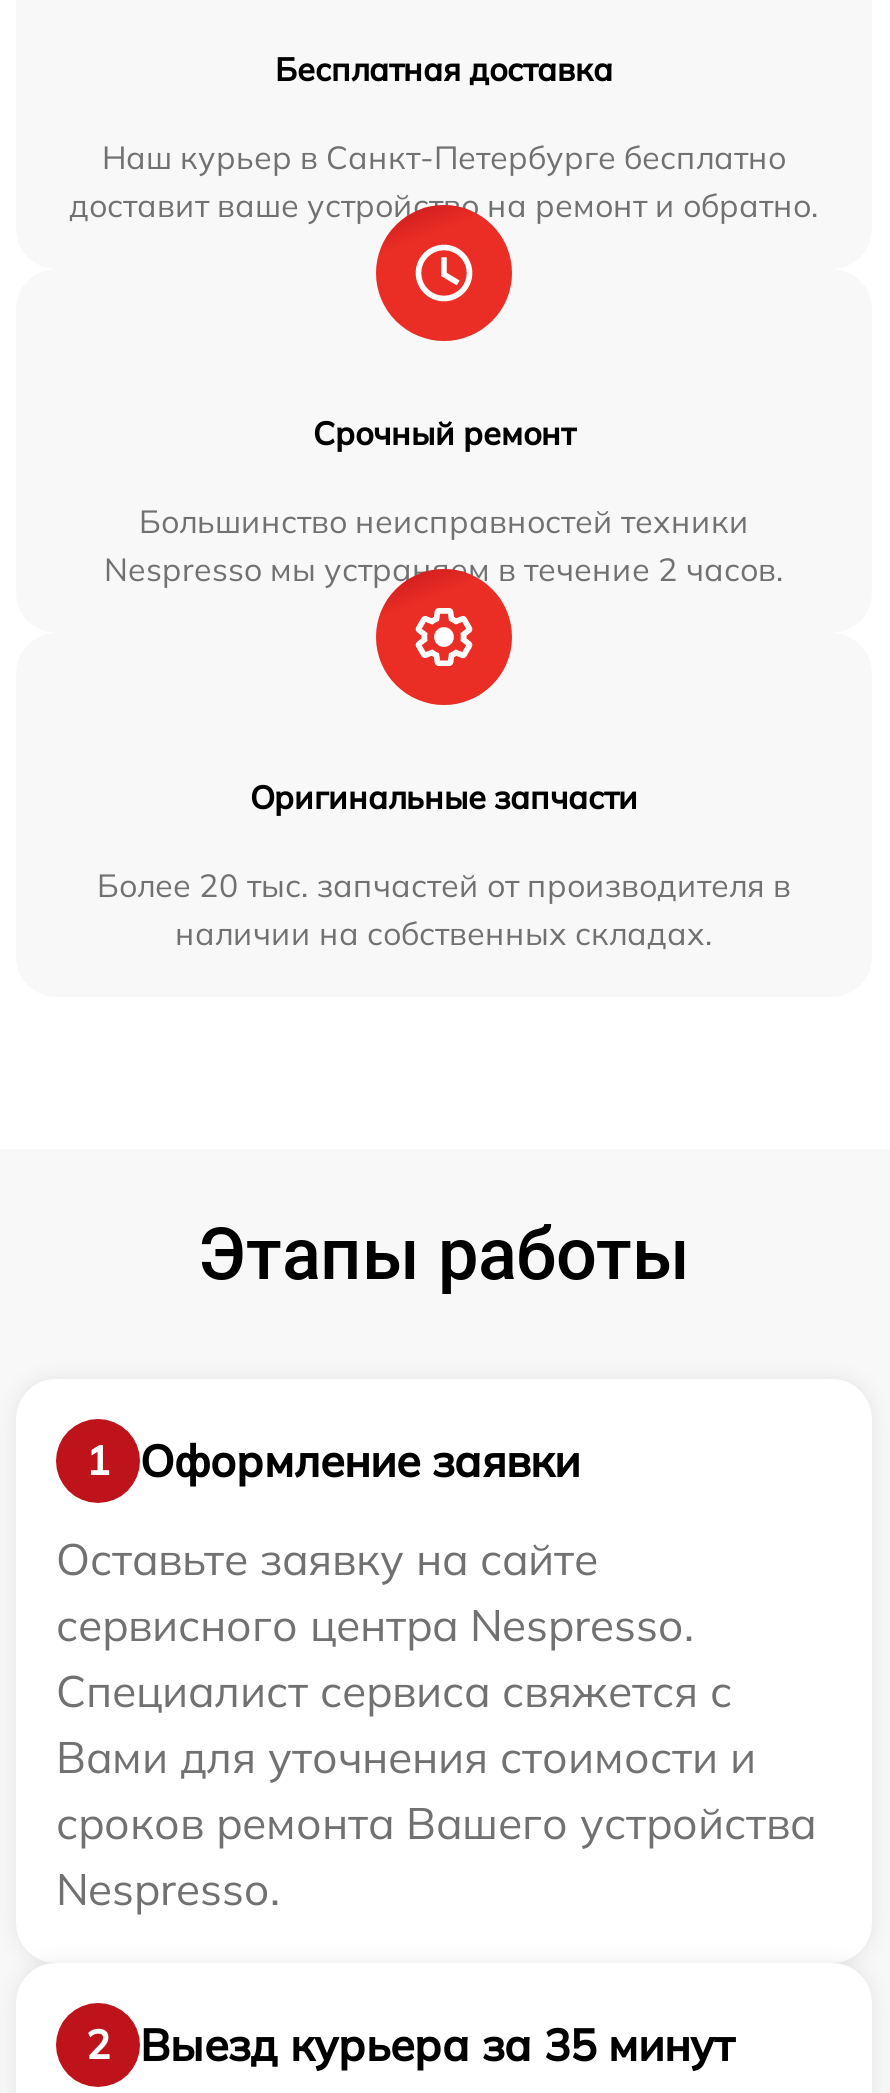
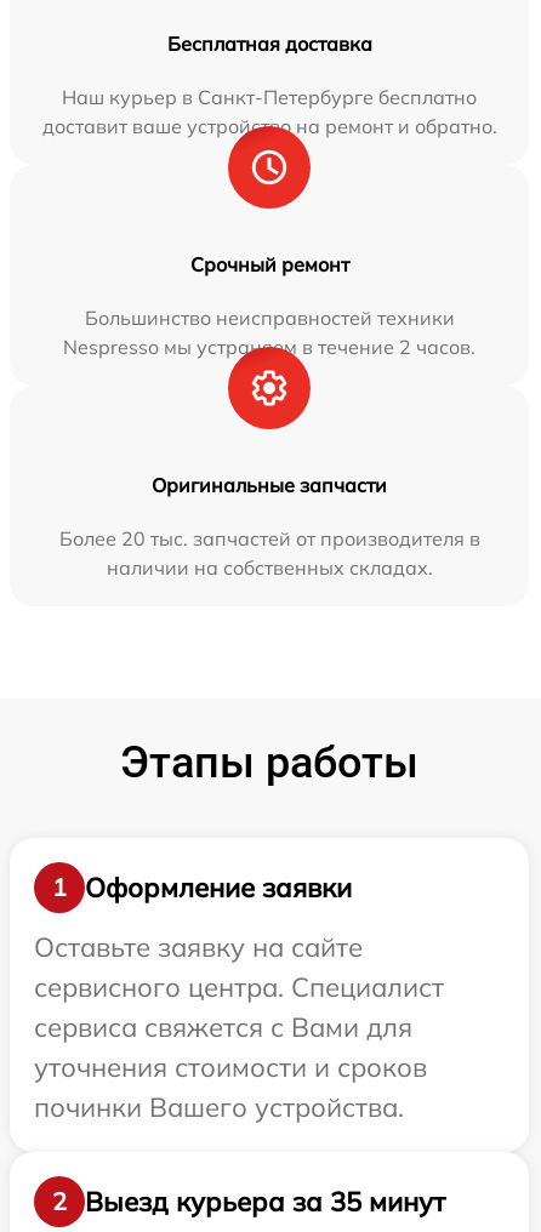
- сервисного центра Nespresso.
- Специалист сервиса свяжется с
- Вами для уточнения стоимости и
- сроков ремонта Вашего устройства
- Nespresso.
+ сервисного центра. Специалист
+ сервиса свяжется с Вами для
+ уточнения стоимости и сроков
+ починки Вашего устройства.
